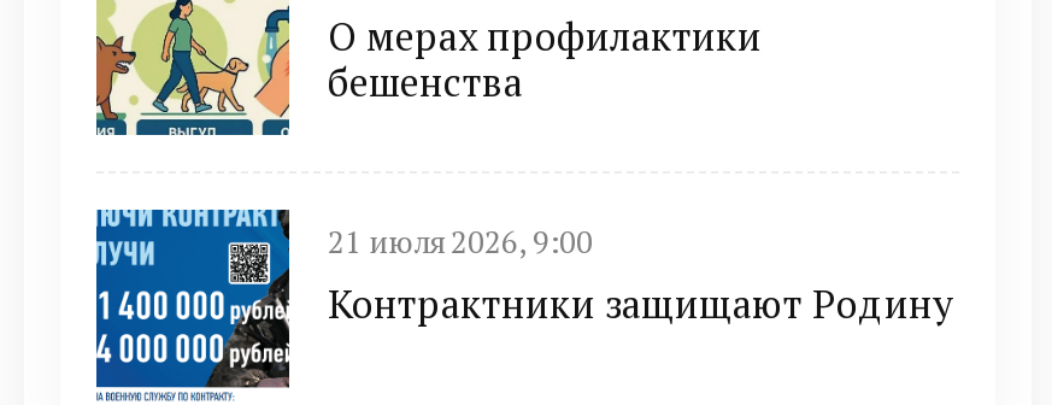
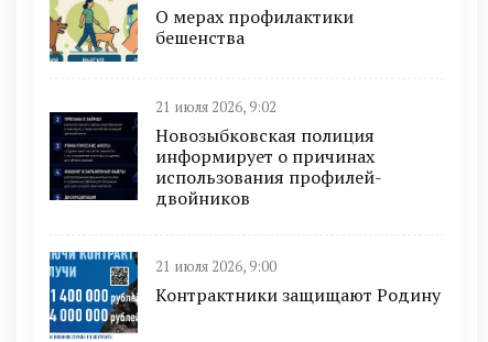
+ [image]
+ 21 июля 2026, 9:02
+ Новозыбковская полиция
+ информирует о причинах
+ использования профилей-
+ двойников
